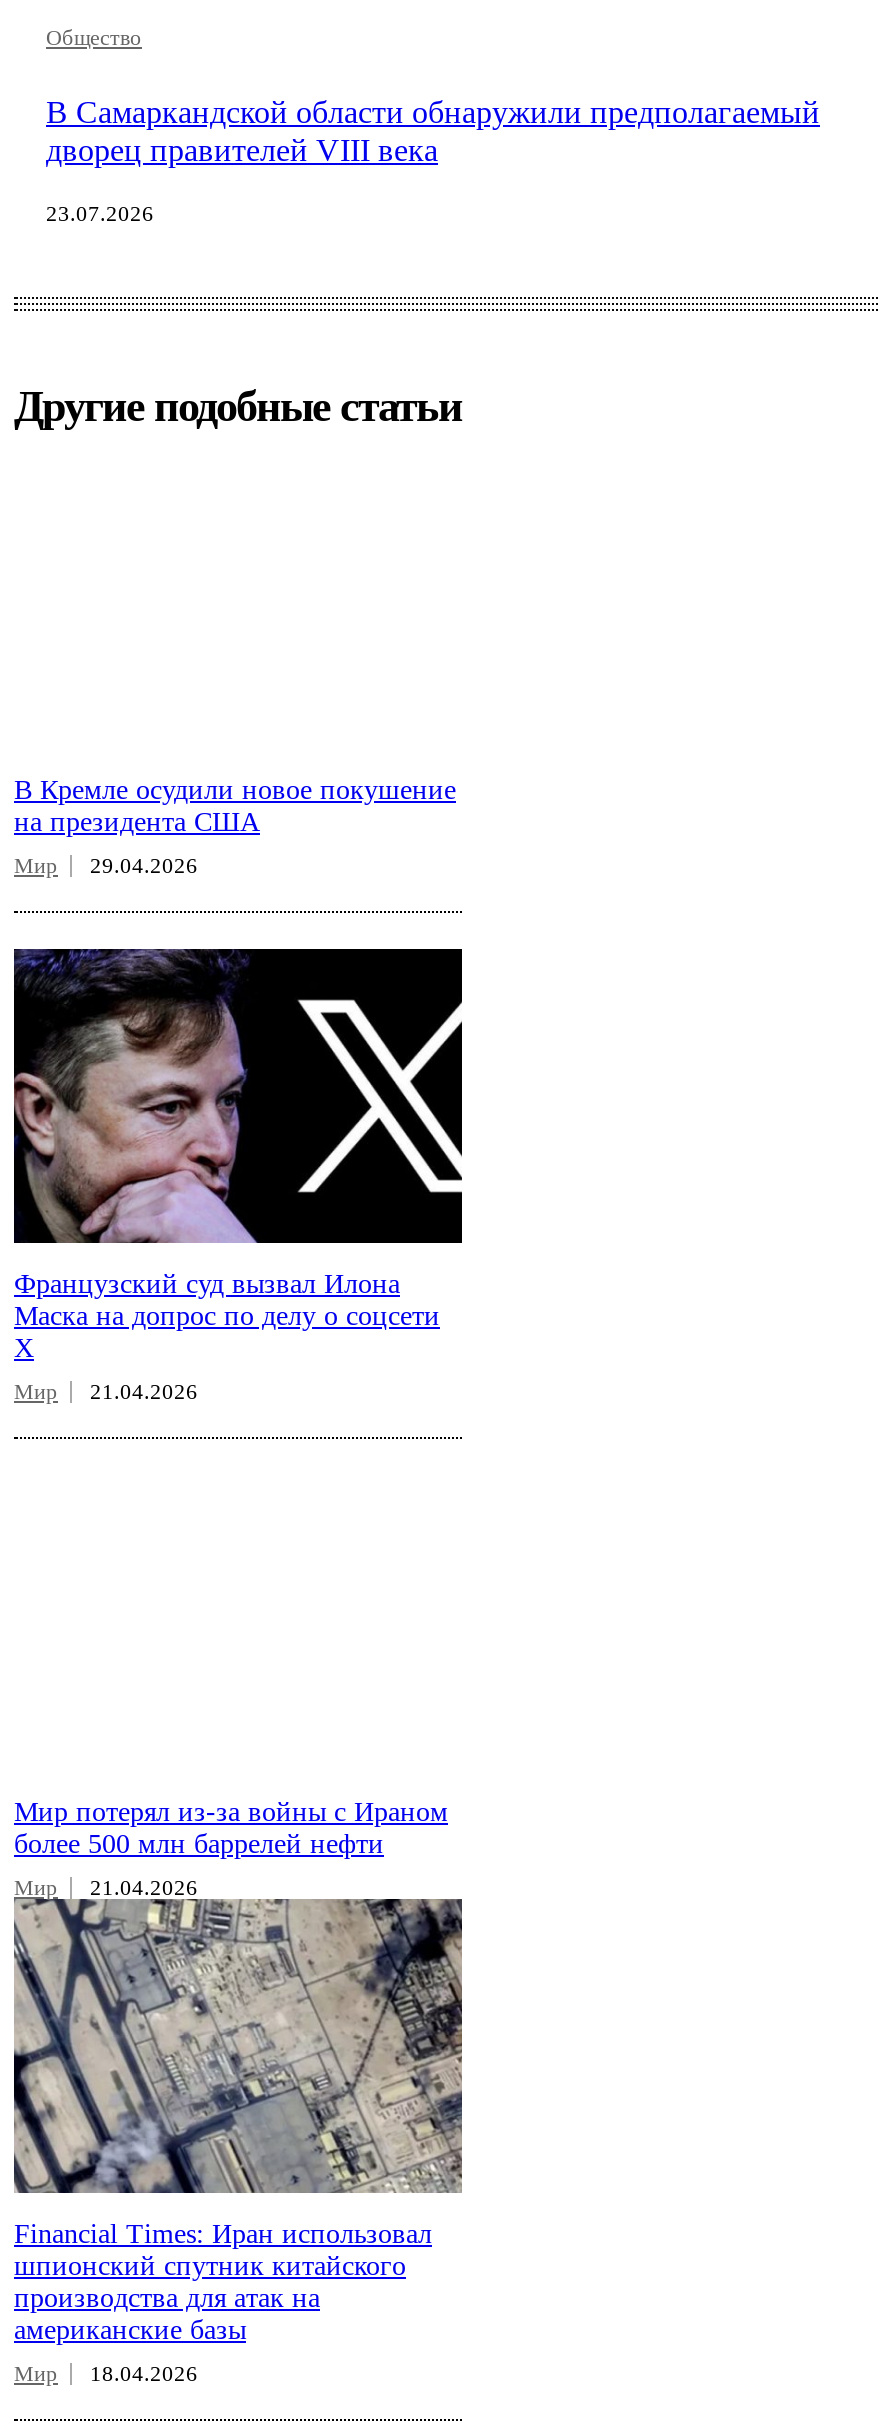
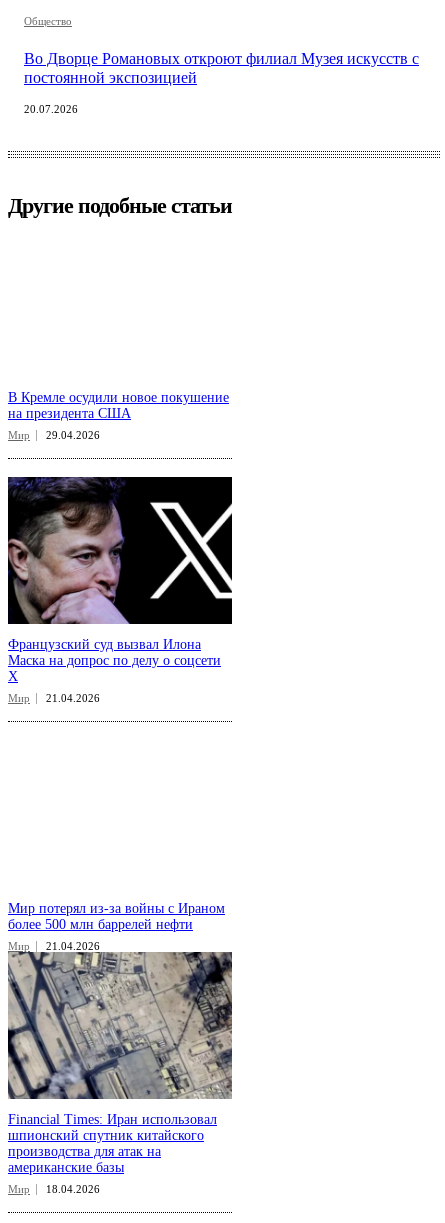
- В Самаркандской области обнаружили предполагаемый
- дворец правителей VIII века
+ Во Дворце Романовых откроют филиал Музея искусств с
+ постоянной экспозицией

- 23.07.2026
+ 20.07.2026
